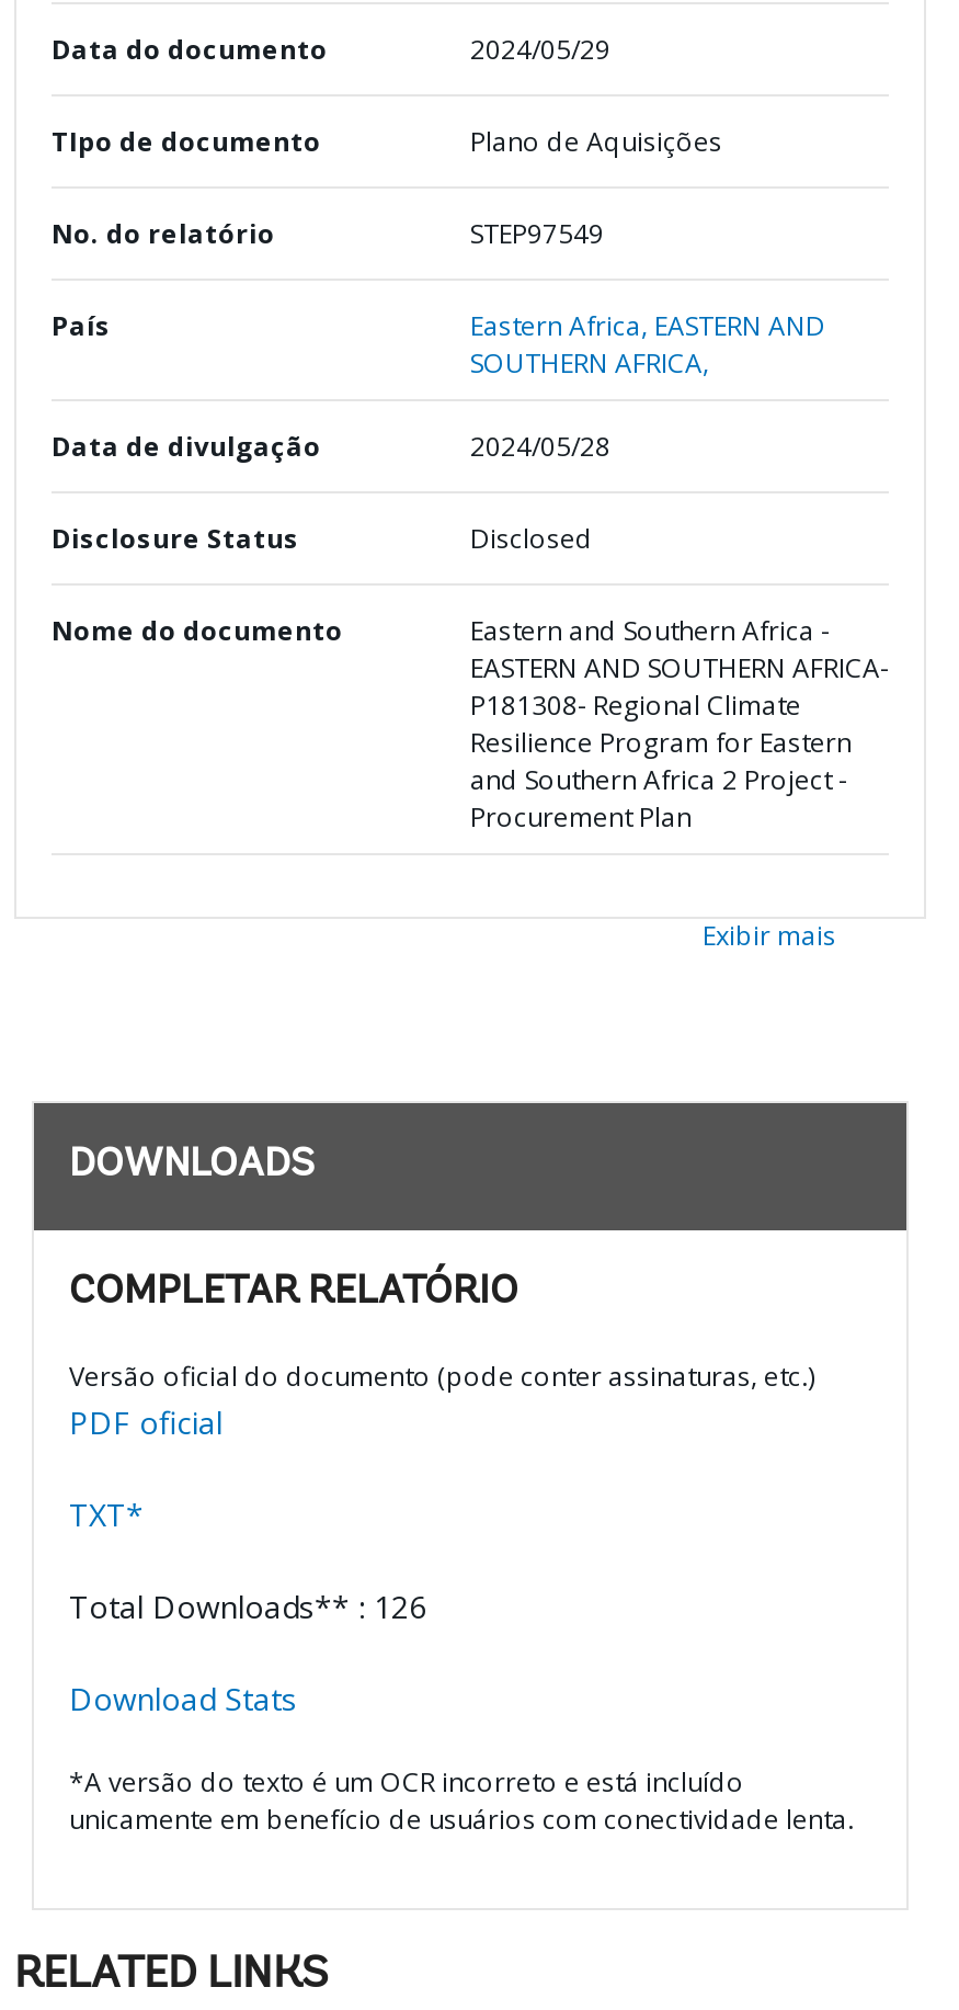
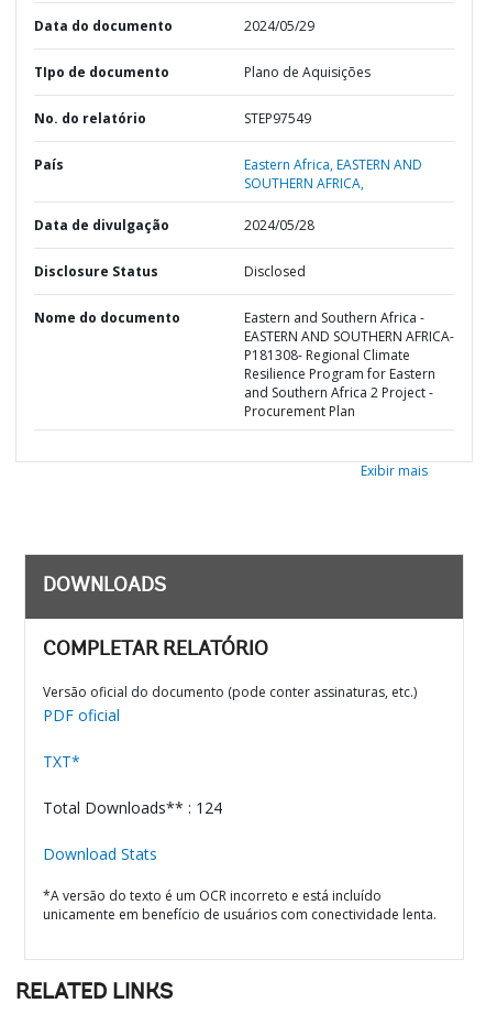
- Total Downloads** : 126
+ Total Downloads** : 124
